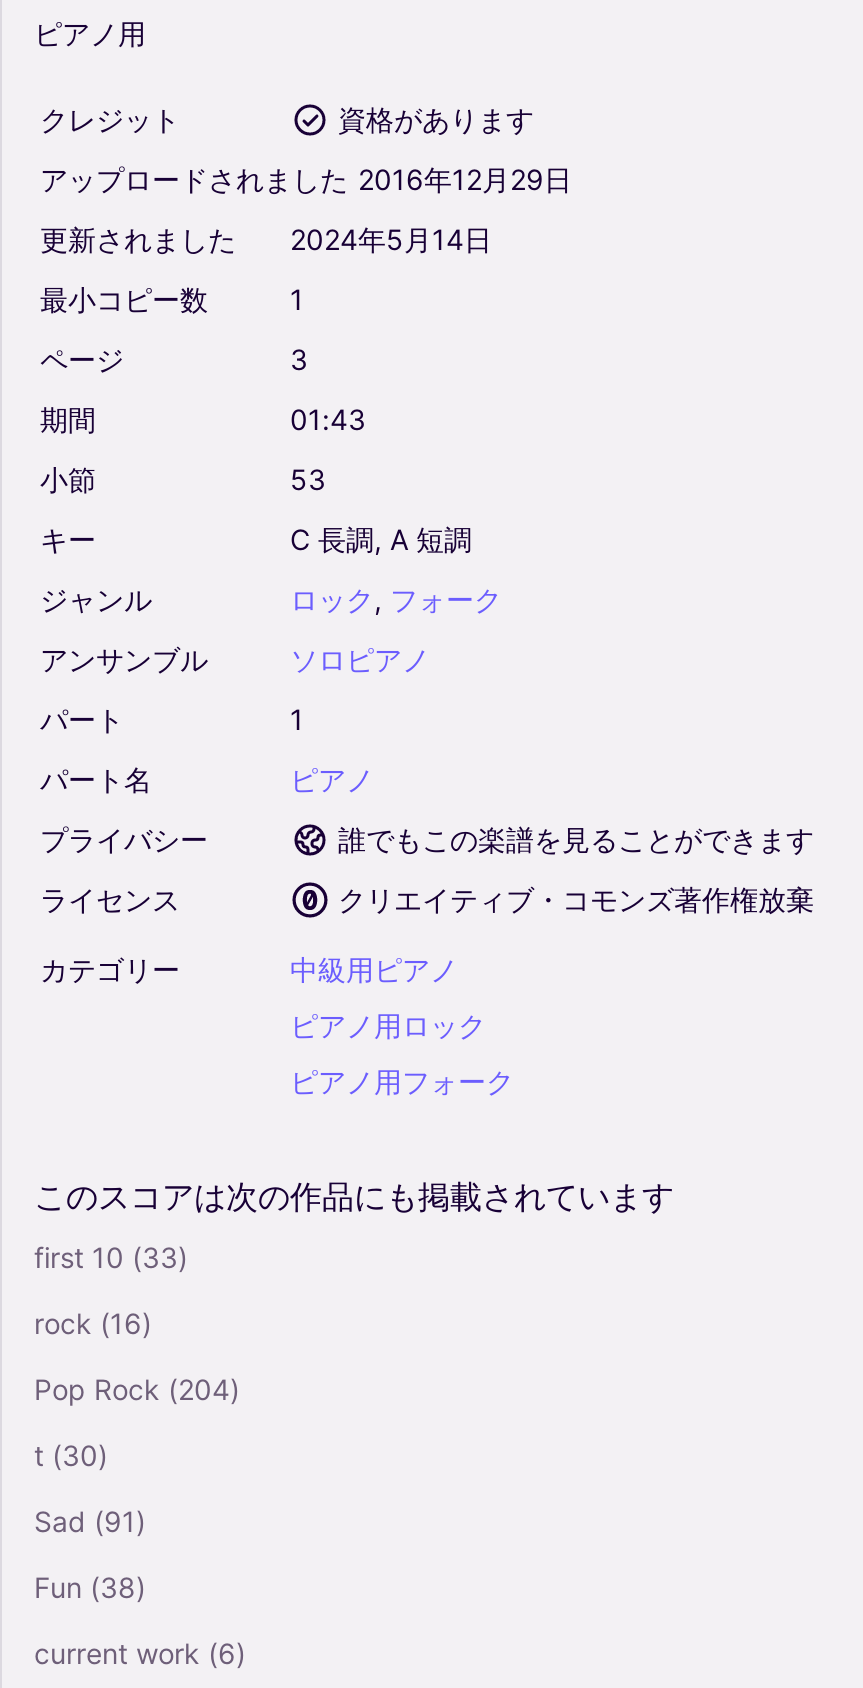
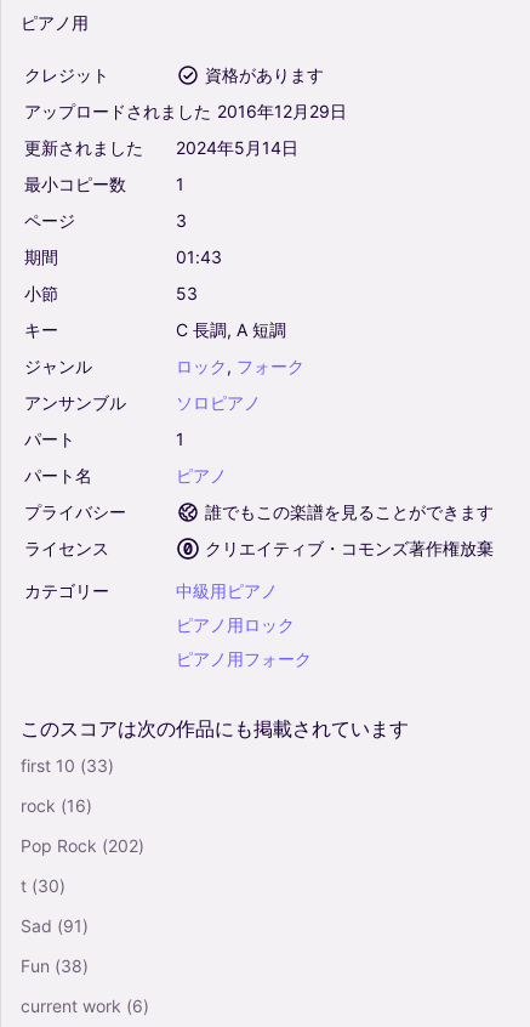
- Pop Rock (204)
+ Pop Rock (202)
